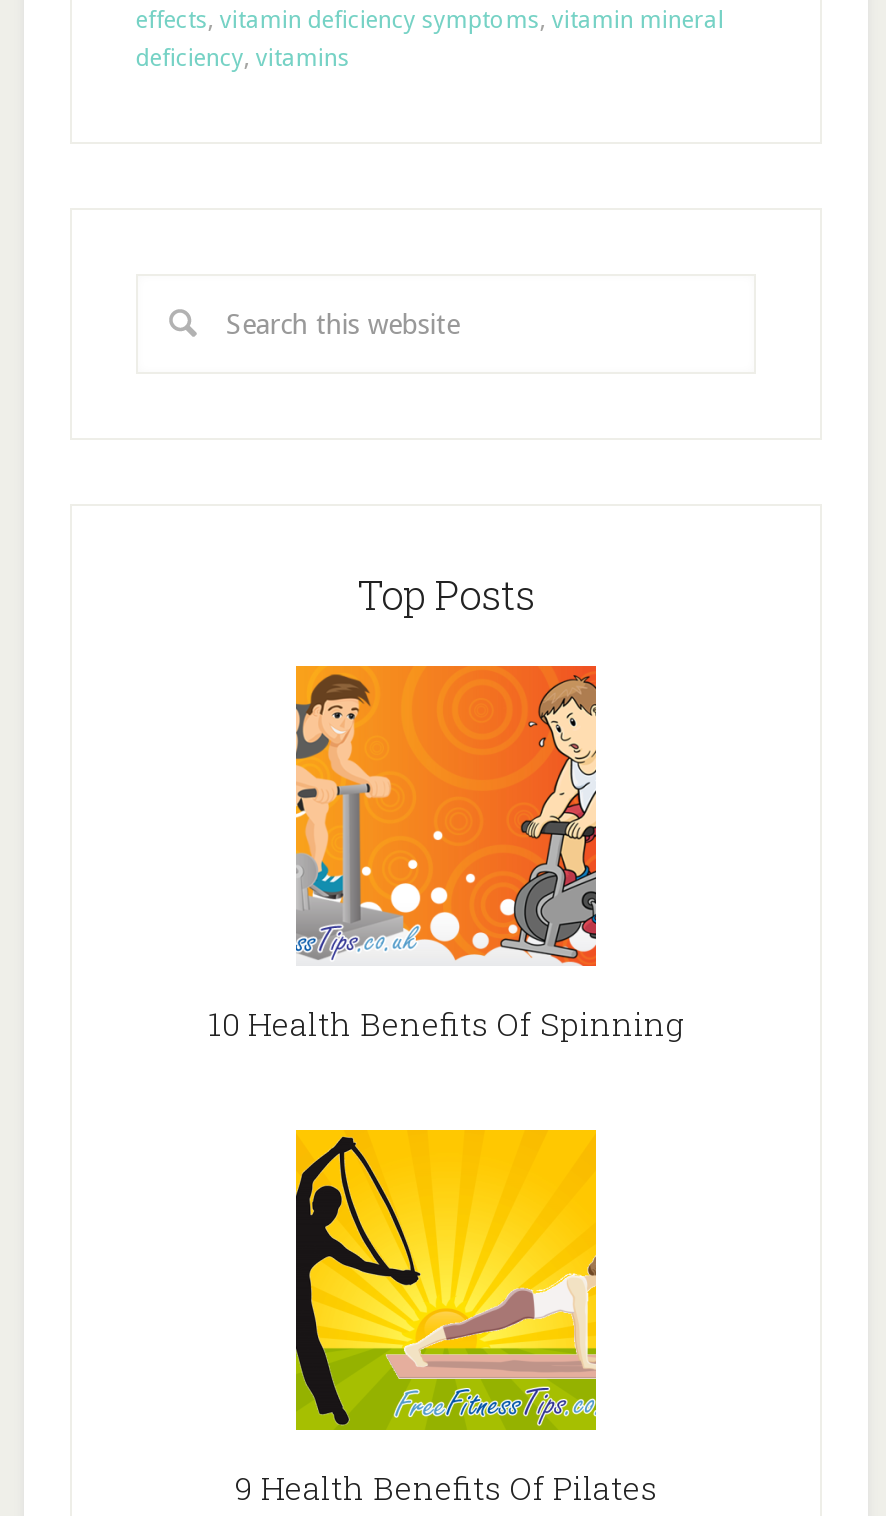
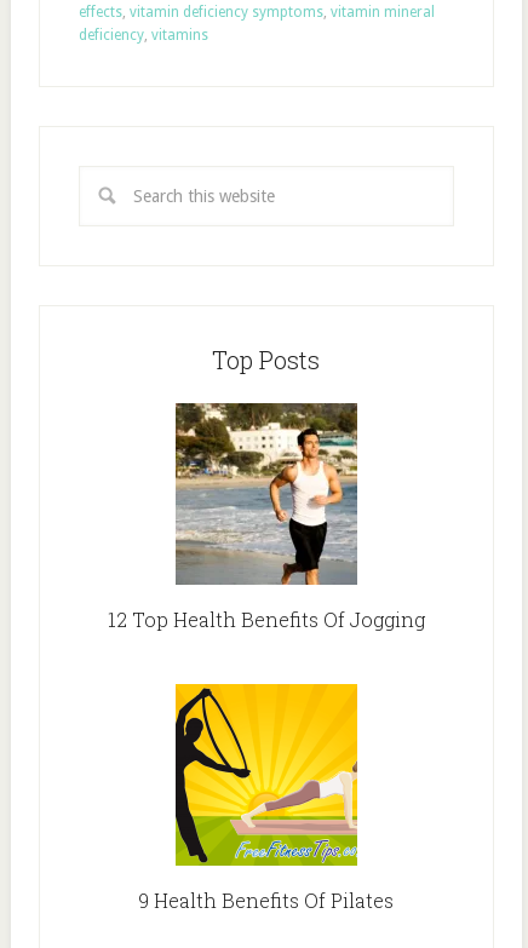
- [image]
- 10 Health Benefits Of Spinning
+ [image]
+ 12 Top Health Benefits Of Jogging
